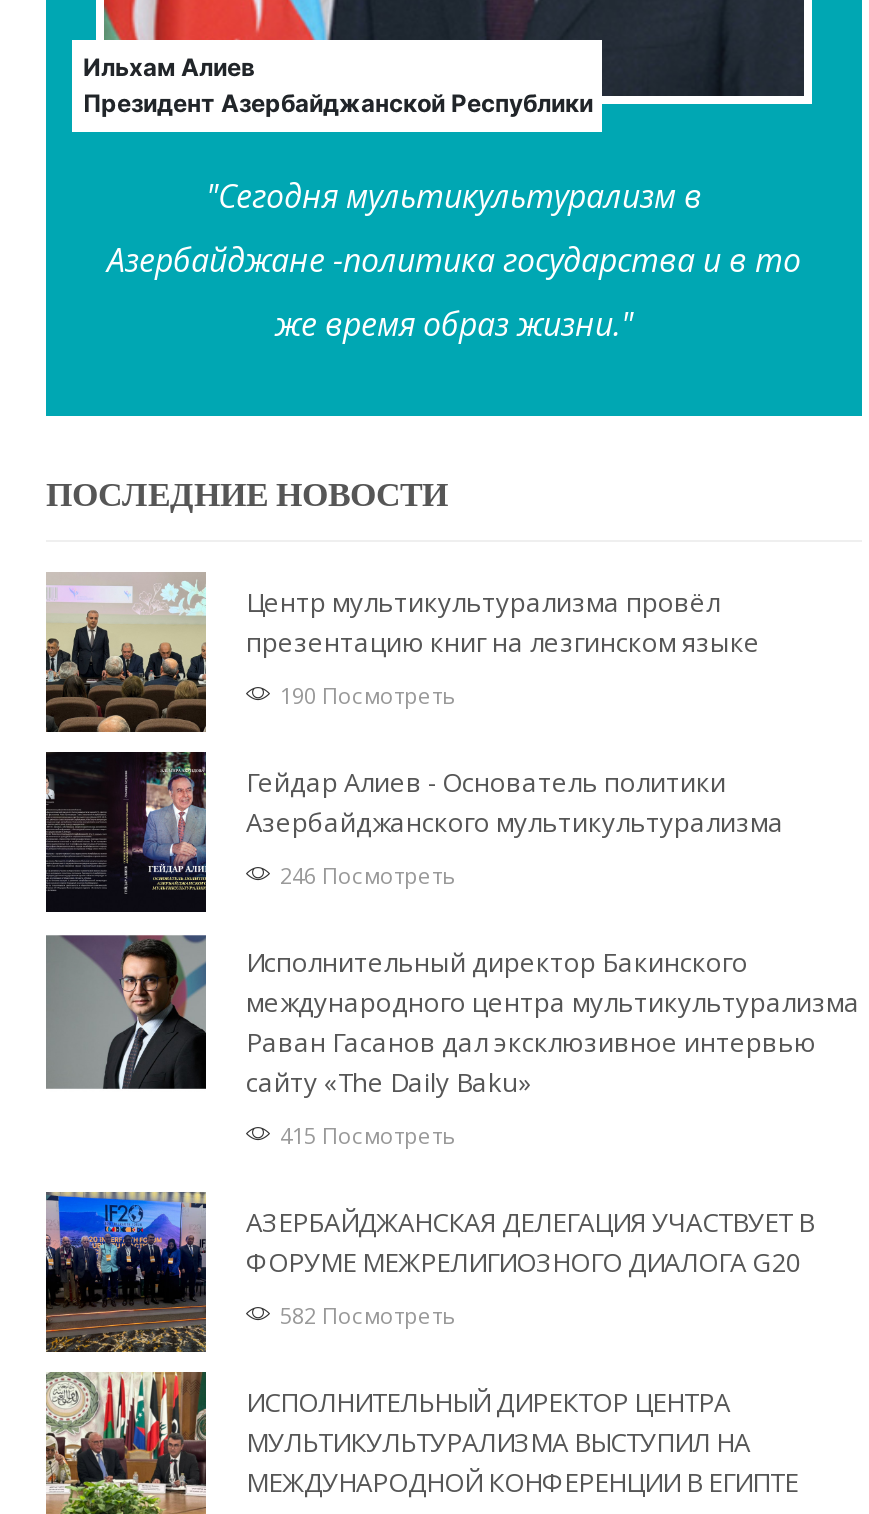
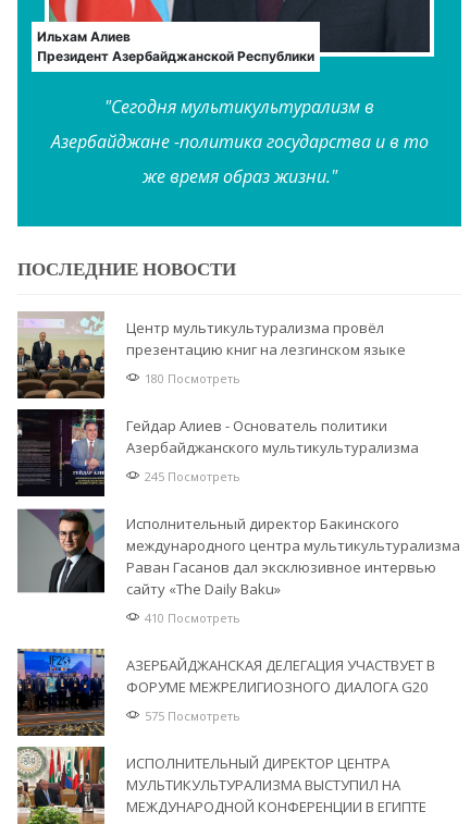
- 190 Посмотреть
+ 180 Посмотреть

- 246 Посмотреть
+ 245 Посмотреть

- 415 Посмотреть
+ 410 Посмотреть

- 582 Посмотреть
+ 575 Посмотреть
